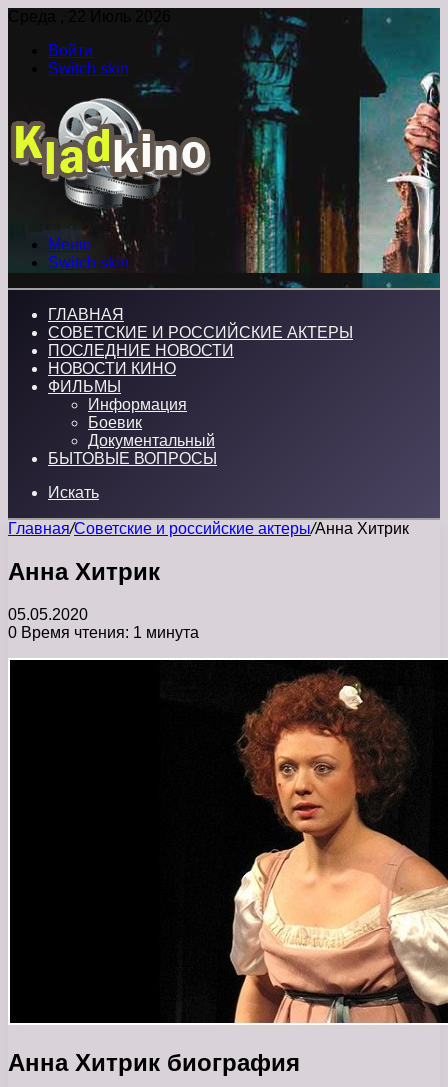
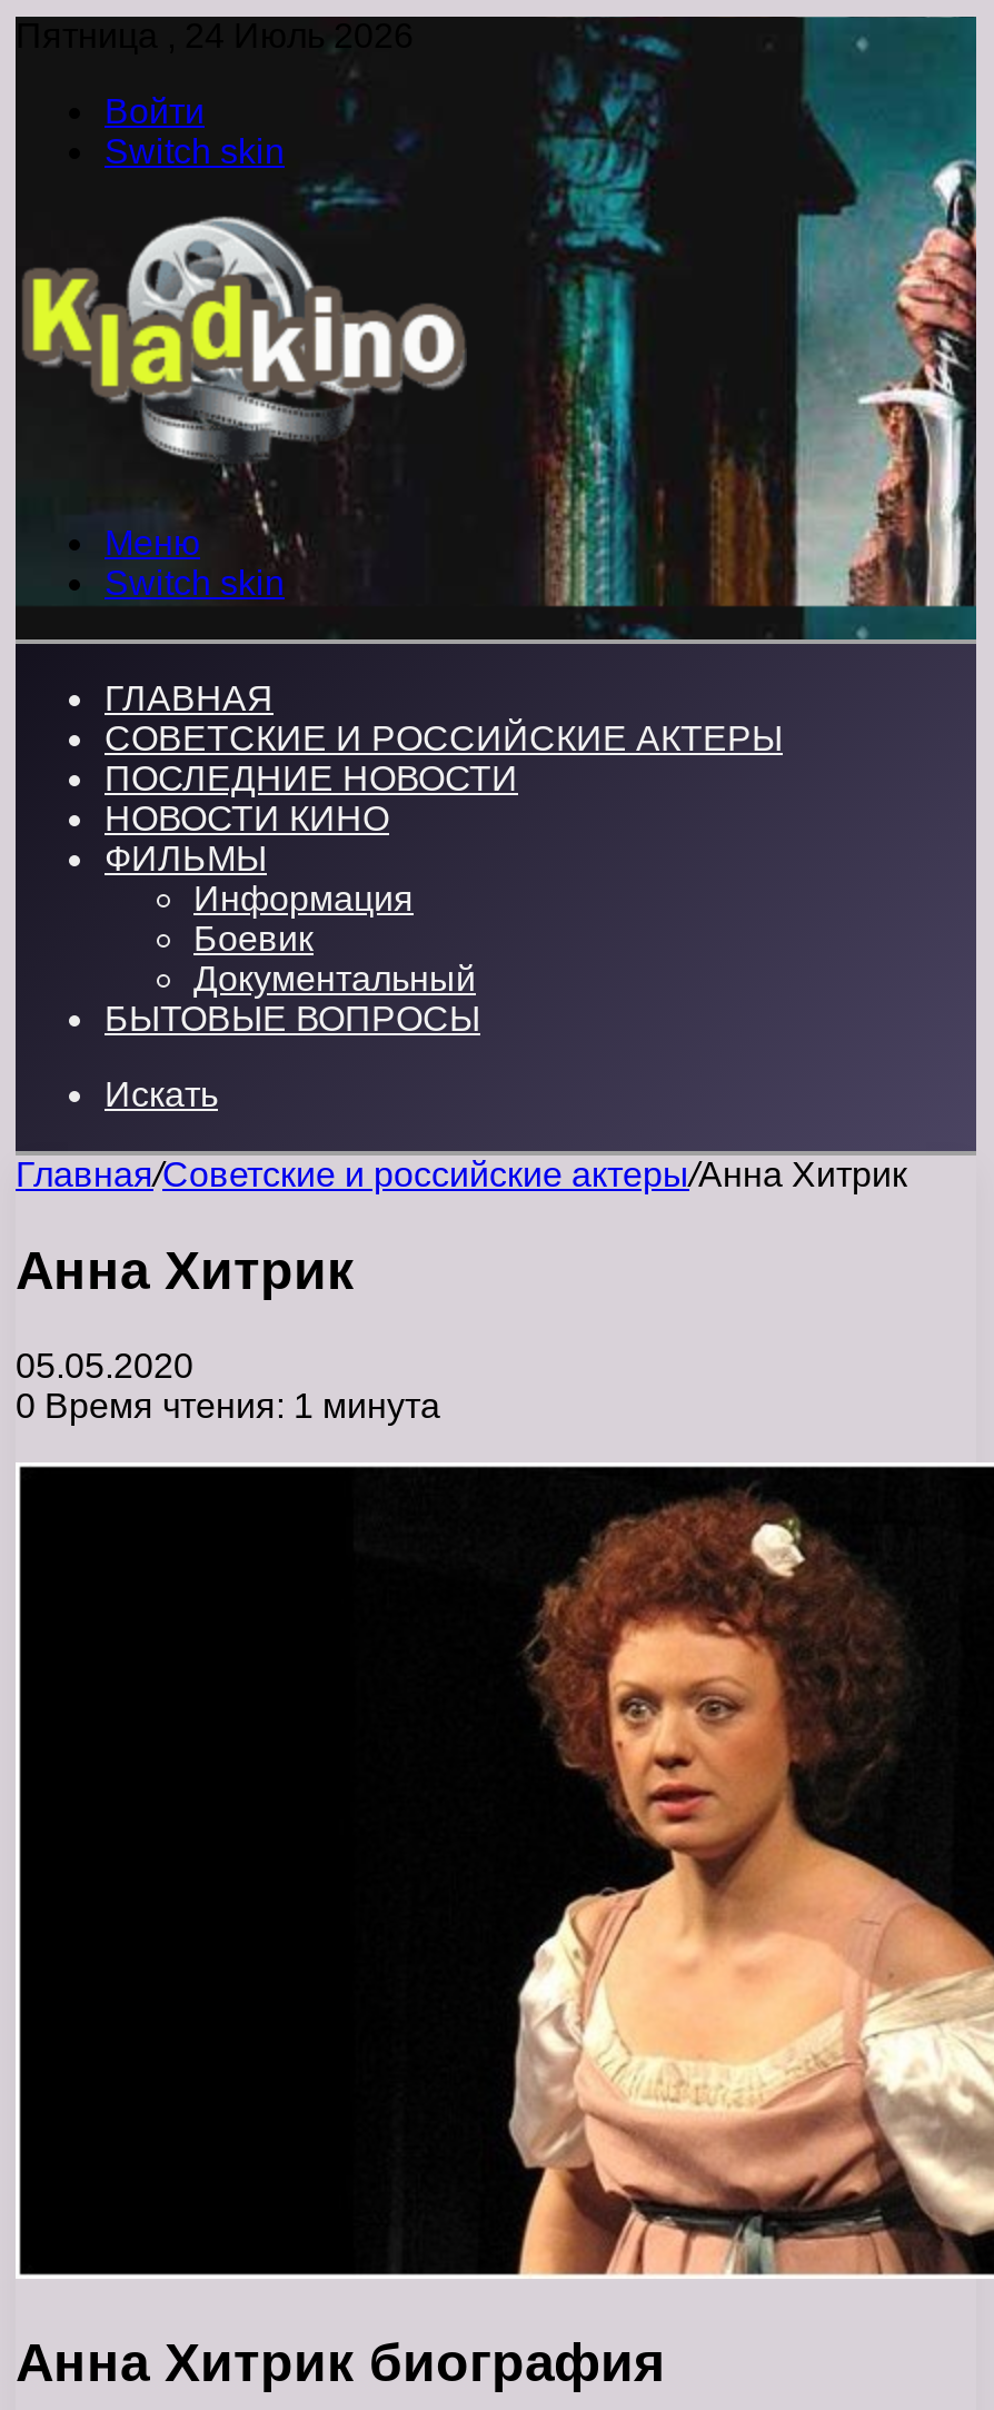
- Среда , 22 Июль 2026
+ Пятница , 24 Июль 2026
